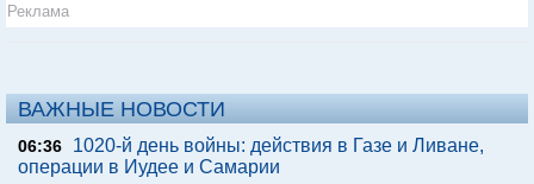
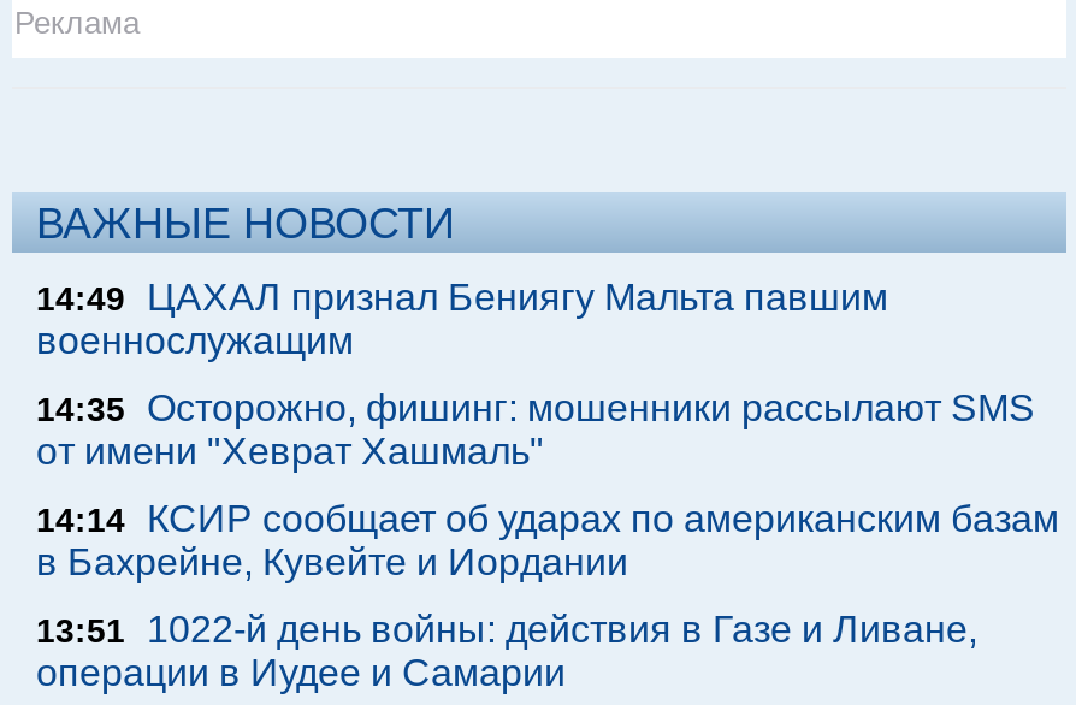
- 06:36 1020-й день войны: действия в Газе и Ливане,
+ 14:49 ЦАХАЛ признал Бениягу Мальта павшим
+ военнослужащим
+ 14:35 Осторожно, фишинг: мошенники рассылают SMS
+ от имени "Хеврат Хашмаль"
+ 14:14 КСИР сообщает об ударах по американским базам
+ в Бахрейне, Кувейте и Иордании
+ 13:51 1022-й день войны: действия в Газе и Ливане,
